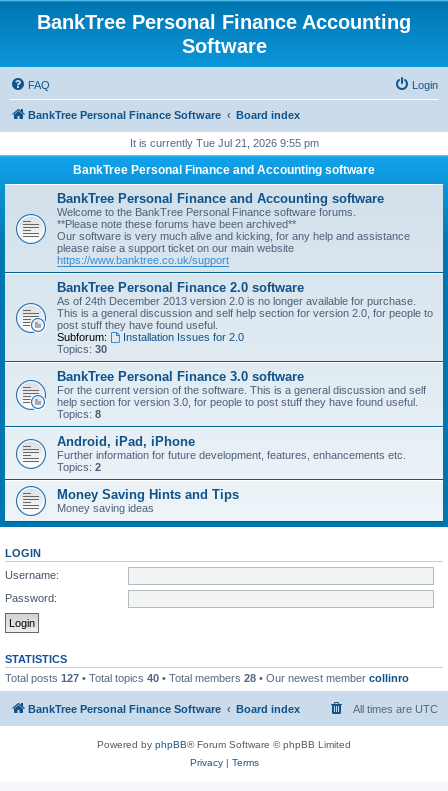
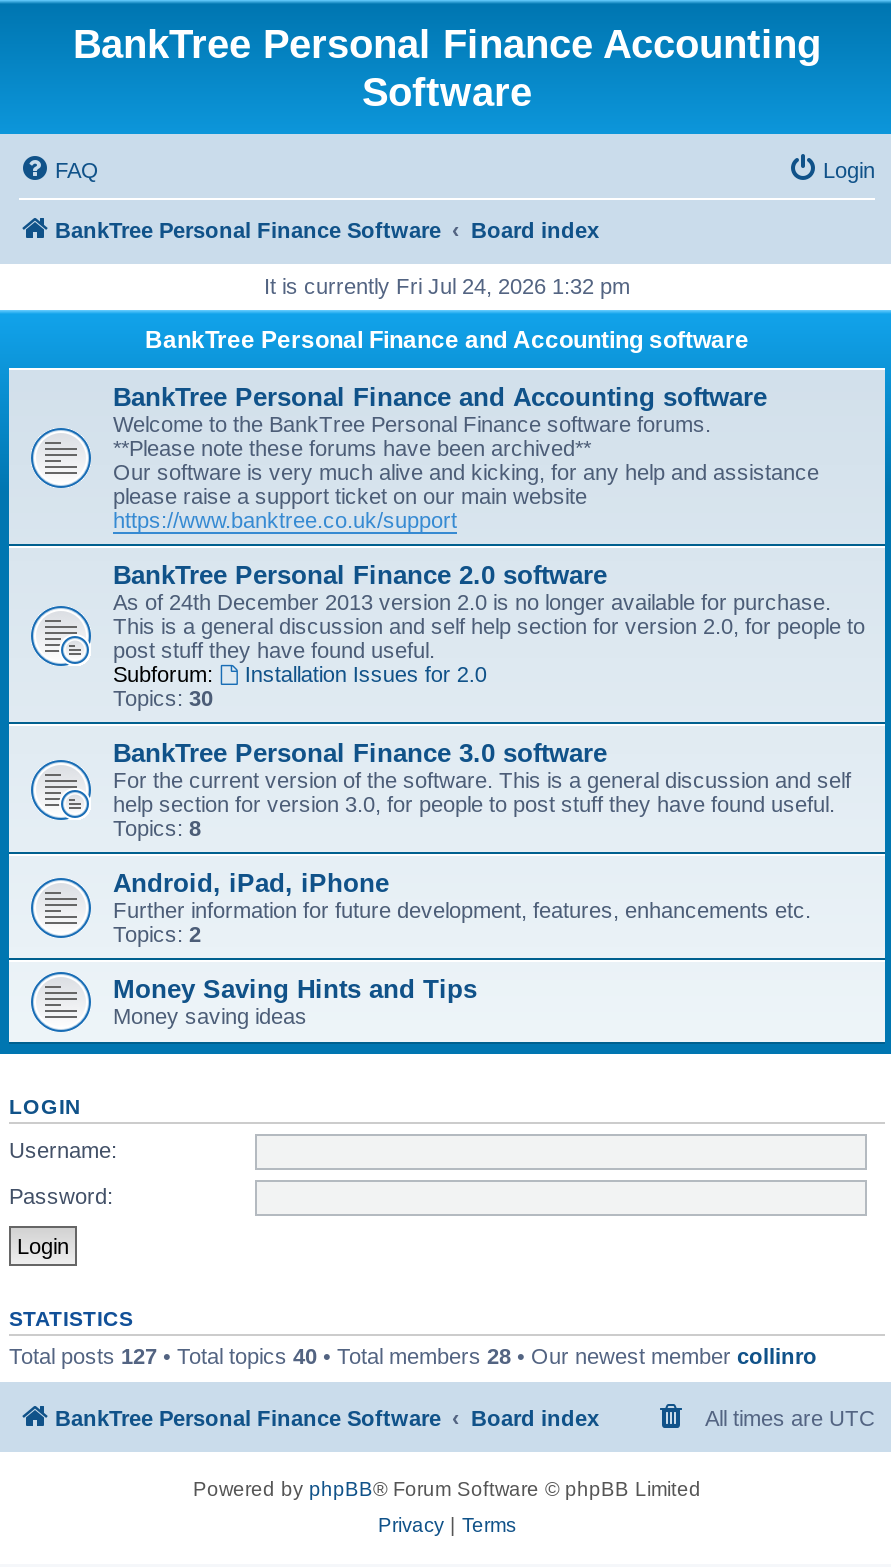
- It is currently Tue Jul 21, 2026 9:55 pm
+ It is currently Fri Jul 24, 2026 1:32 pm
